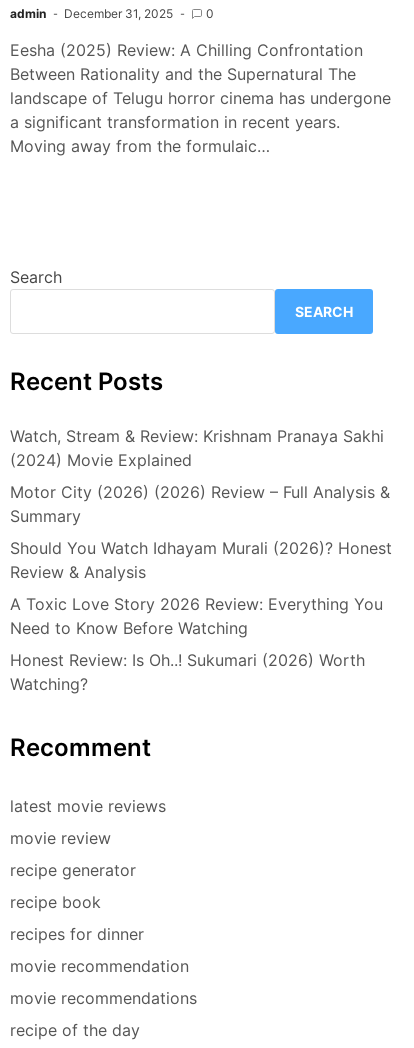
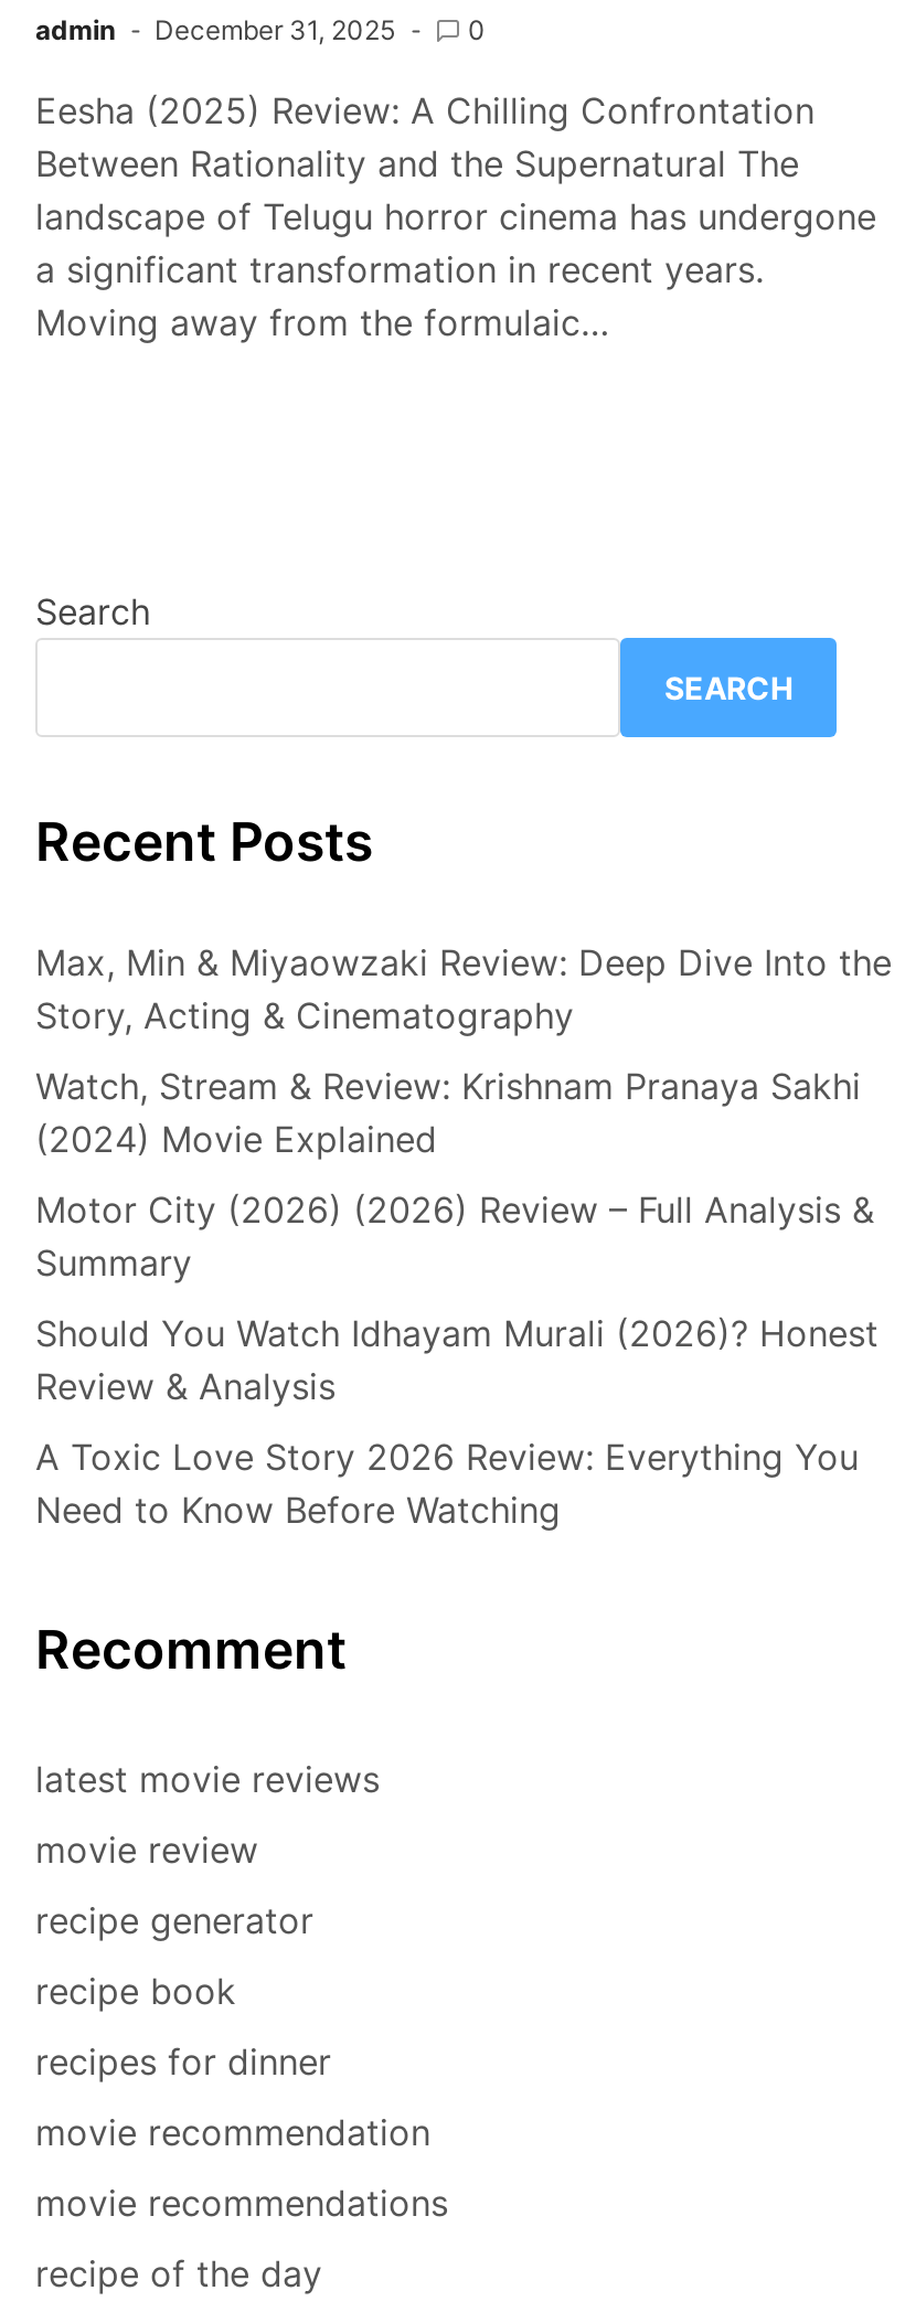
+ Max, Min & Miyaowzaki Review: Deep Dive Into the
+ Story, Acting & Cinematography

moved down: Watch, Stream & Review: Krishnam Pranaya Sakhi | (2024) Movie Explained | Motor City (2026) (2026) Review – Full Analysis & | Summary | Should You Watch Idhayam Murali (2026)? Honest | Review & Analysis | A Toxic Love Story 2026 Review: Everything You | Need to Know Before Watching

- Honest Review: Is Oh..! Sukumari (2026) Worth
- Watching?
